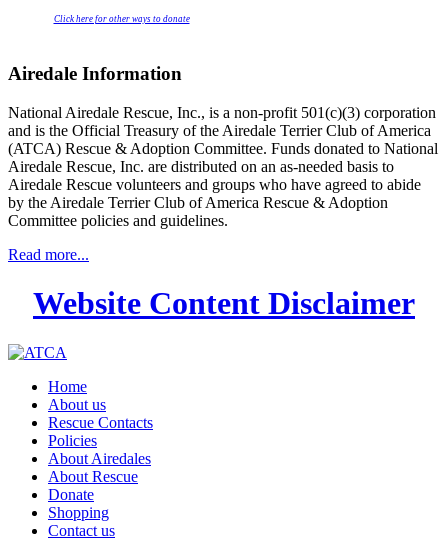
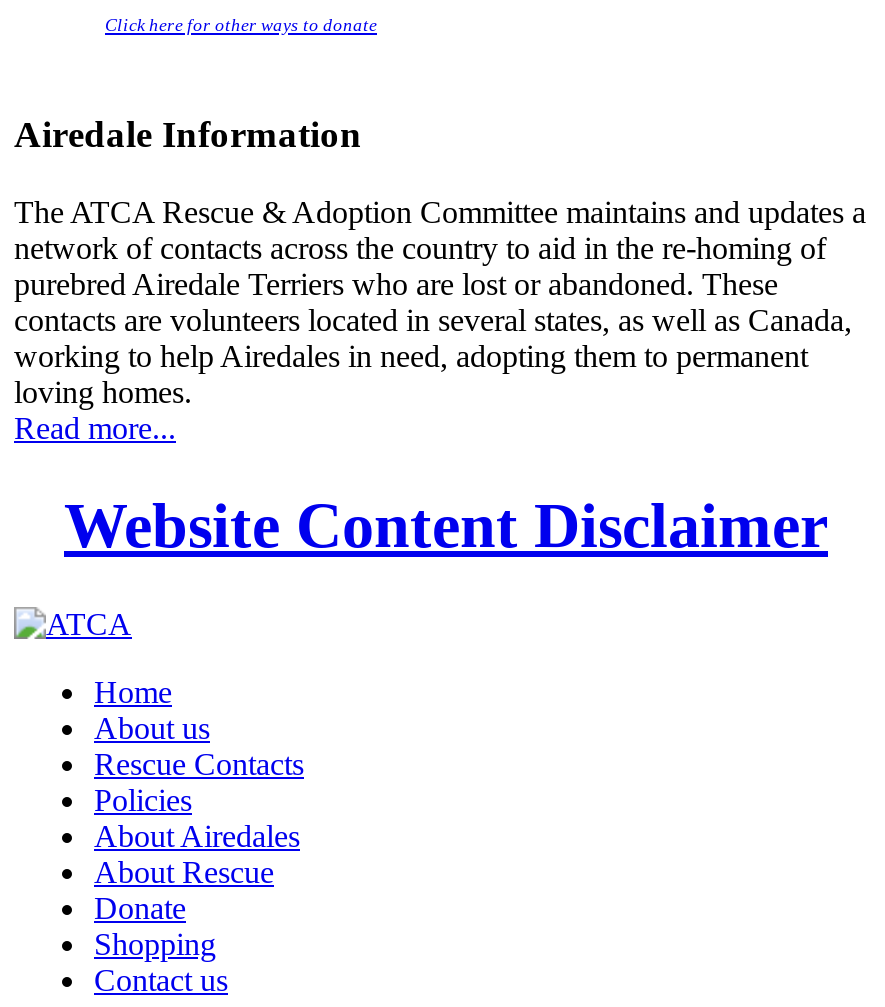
- National Airedale Rescue, Inc., is a non-profit 501(c)(3) corporation
- and is the Official Treasury of the Airedale Terrier Club of America
- (ATCA) Rescue & Adoption Committee. Funds donated to National
- Airedale Rescue, Inc. are distributed on an as-needed basis to
- Airedale Rescue volunteers and groups who have agreed to abide
- by the Airedale Terrier Club of America Rescue & Adoption
- Committee policies and guidelines.
+ The ATCA Rescue & Adoption Committee maintains and updates a
+ network of contacts across the country to aid in the re-homing of
+ purebred Airedale Terriers who are lost or abandoned. These
+ contacts are volunteers located in several states, as well as Canada,
+ working to help Airedales in need, adopting them to permanent
+ loving homes.
